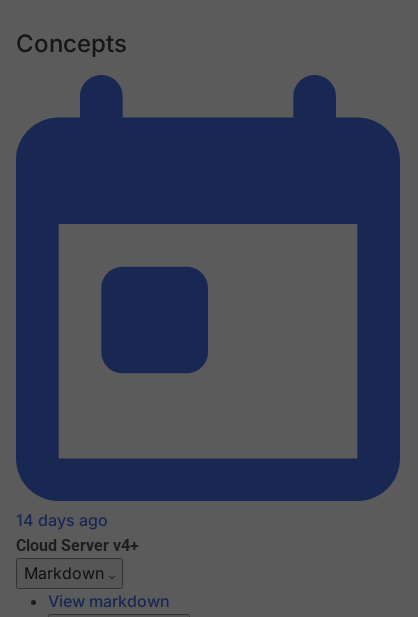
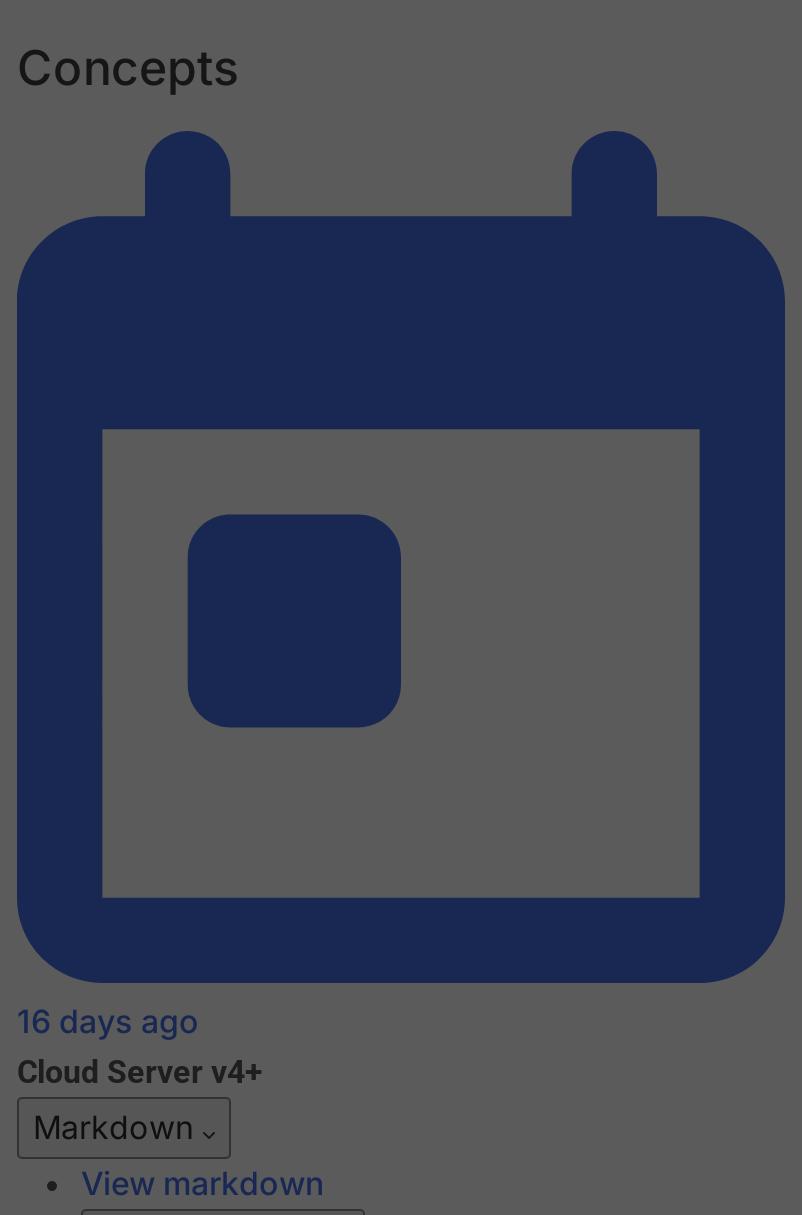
- 14 days ago
+ 16 days ago
